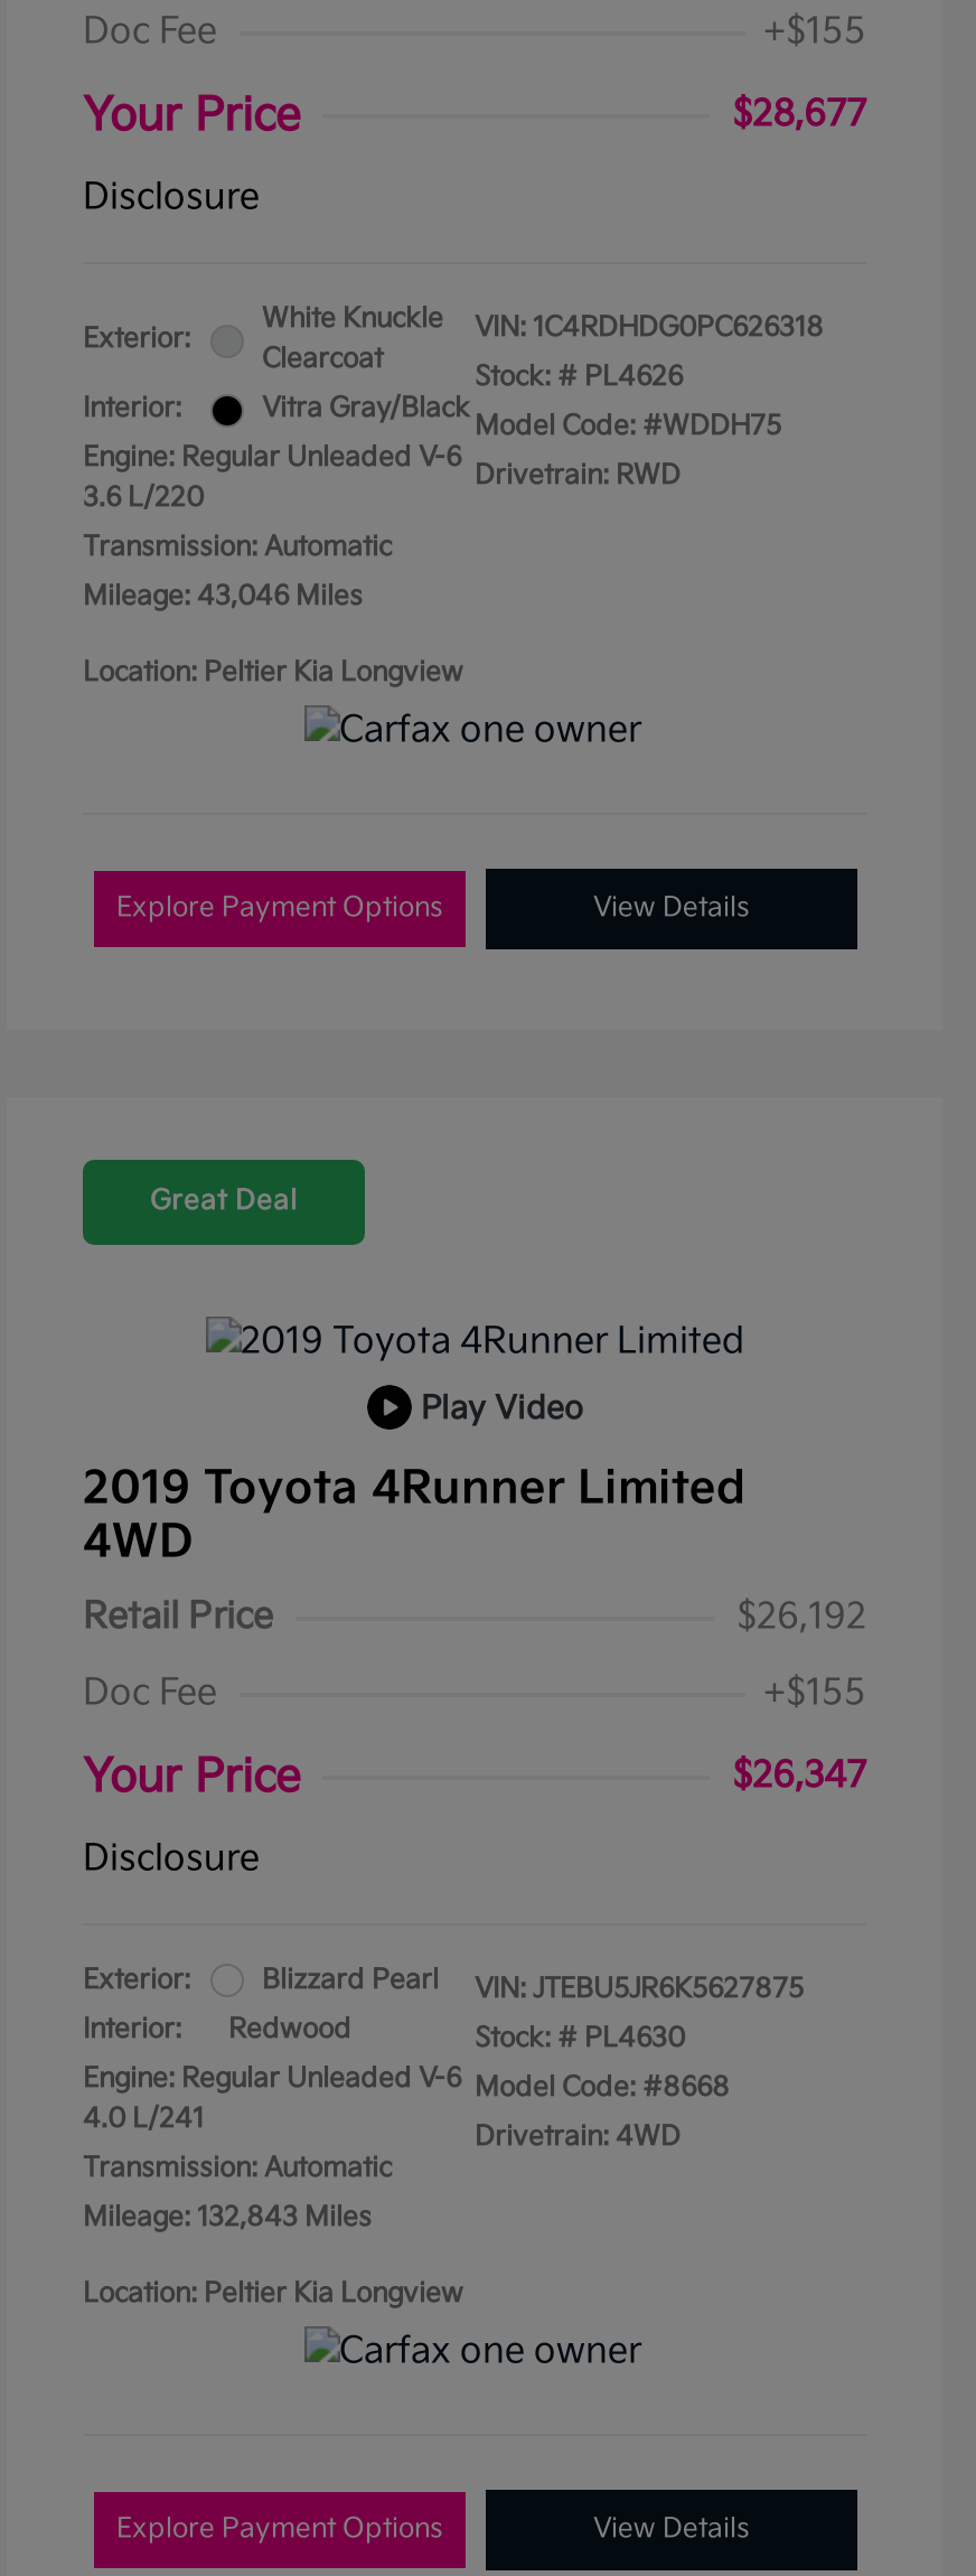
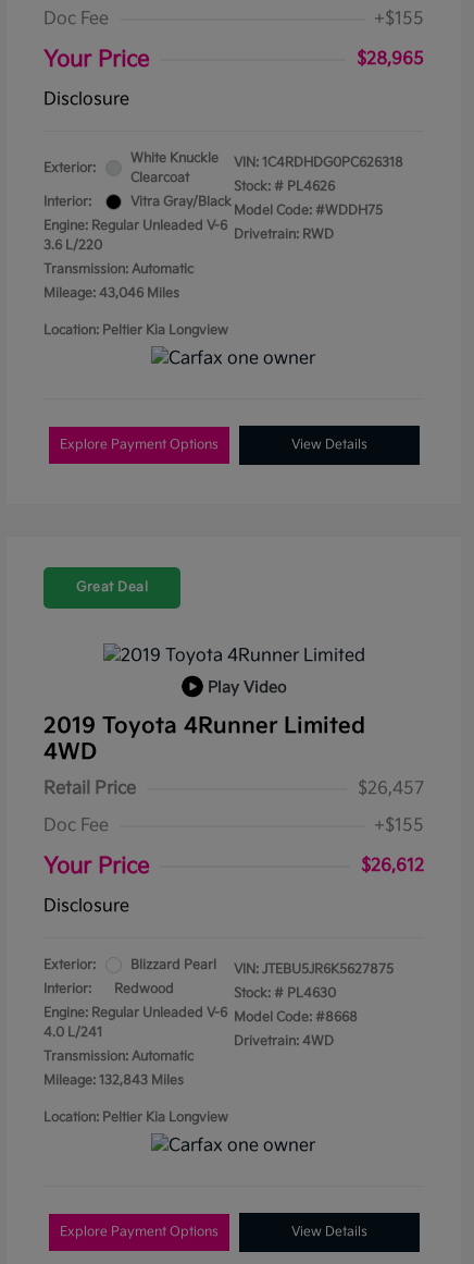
- $28,677
+ $28,965

- $26,192
+ $26,457

- $26,347
+ $26,612
